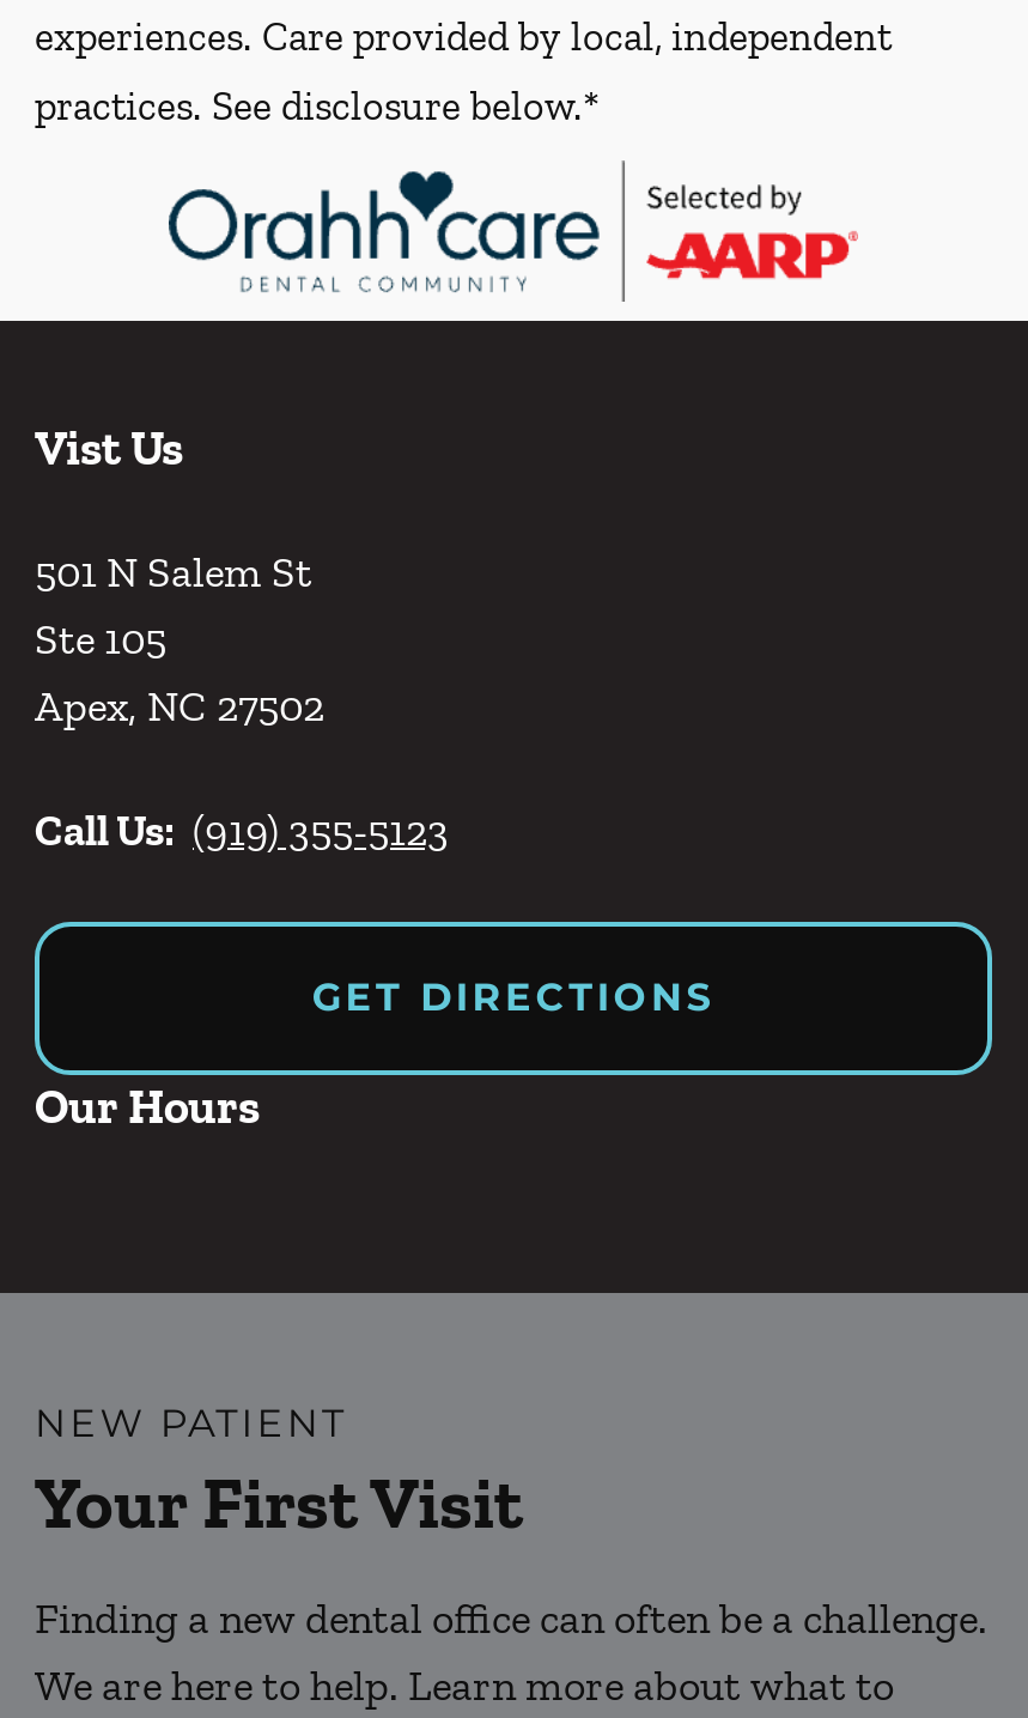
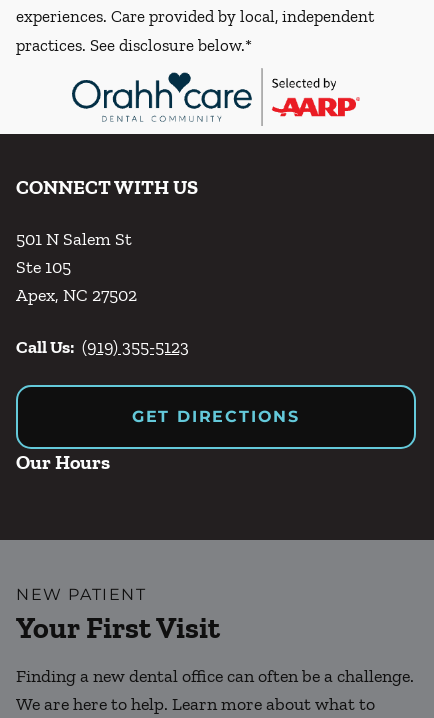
- Vist Us
+ CONNECT WITH US
